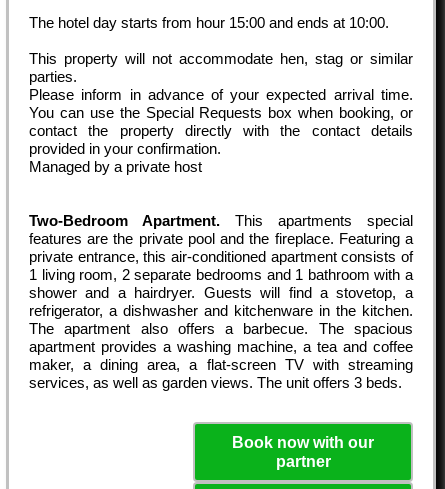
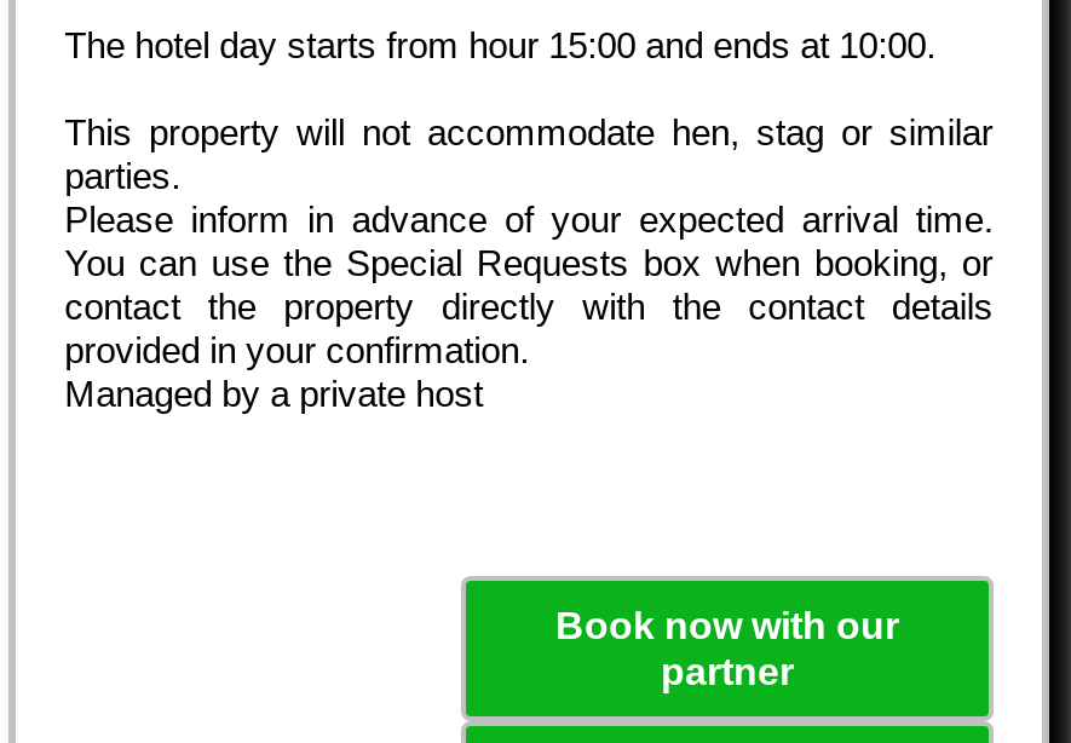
- Two-Bedroom Apartment. This apartments special
- features are the private pool and the fireplace. Featuring a
- private entrance, this air-conditioned apartment consists of
- 1 living room, 2 separate bedrooms and 1 bathroom with a
- shower and a hairdryer. Guests will find a stovetop, a
- refrigerator, a dishwasher and kitchenware in the kitchen.
- The apartment also offers a barbecue. The spacious
- apartment provides a washing machine, a tea and coffee
- maker, a dining area, a flat-screen TV with streaming
- services, as well as garden views. The unit offers 3 beds.
